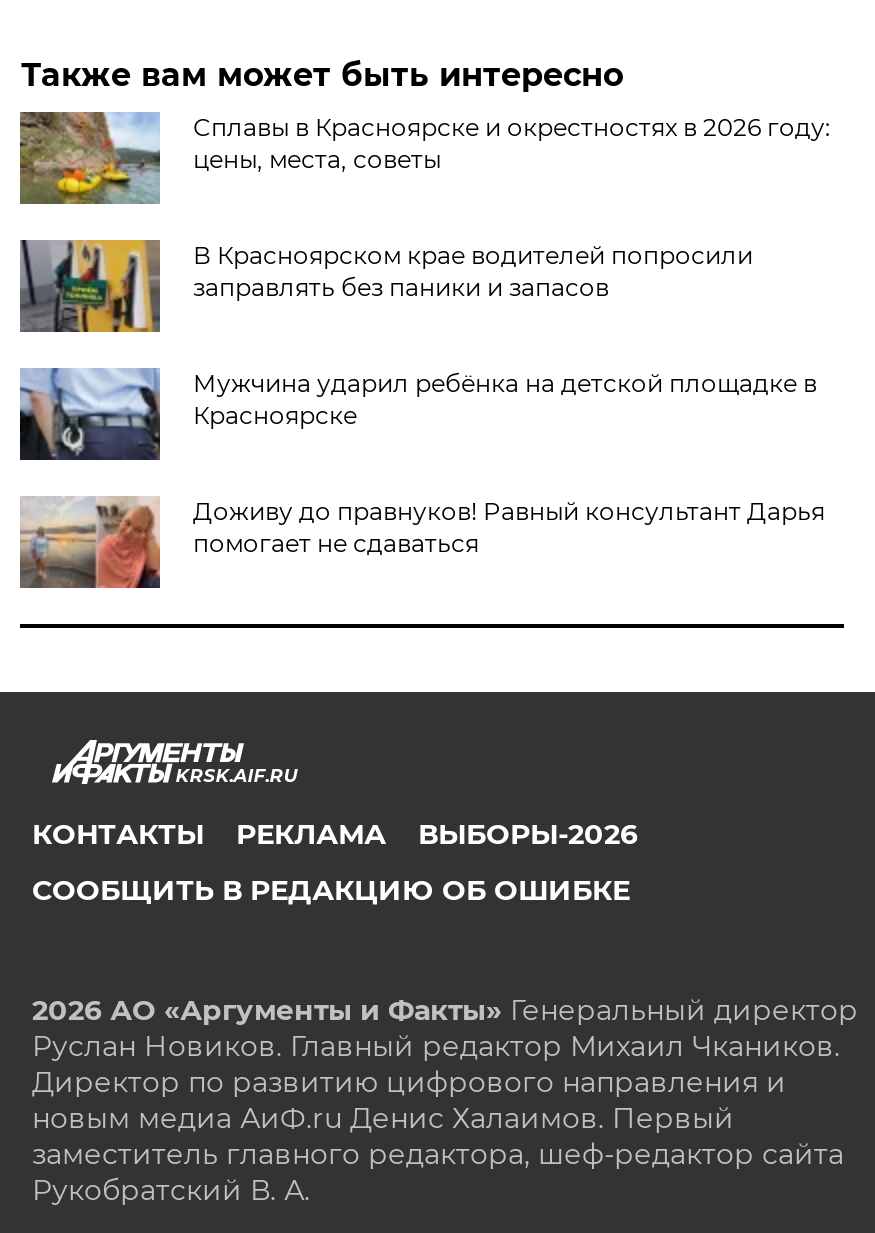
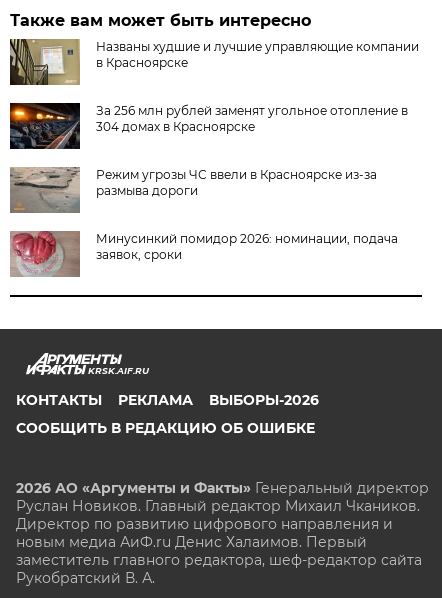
- [image]
- Сплавы в Красноярске и окрестностях в 2026 году:
- цены, места, советы
+ [image]
+ Названы худшие и лучшие управляющие компании
+ в Красноярске

- [image]
- В Красноярском крае водителей попросили
- заправлять без паники и запасов
+ [image]
+ За 256 млн рублей заменят угольное отопление в
+ 304 домах в Красноярске

- [image]
- Мужчина ударил ребёнка на детской площадке в
- Красноярске
+ [image]
+ Режим угрозы ЧС ввели в Красноярске из-за
+ размыва дороги

- [image]
- Доживу до правнуков! Равный консультант Дарья
- помогает не сдаваться
+ [image]
+ Минусинкий помидор 2026: номинации, подача
+ заявок, сроки
